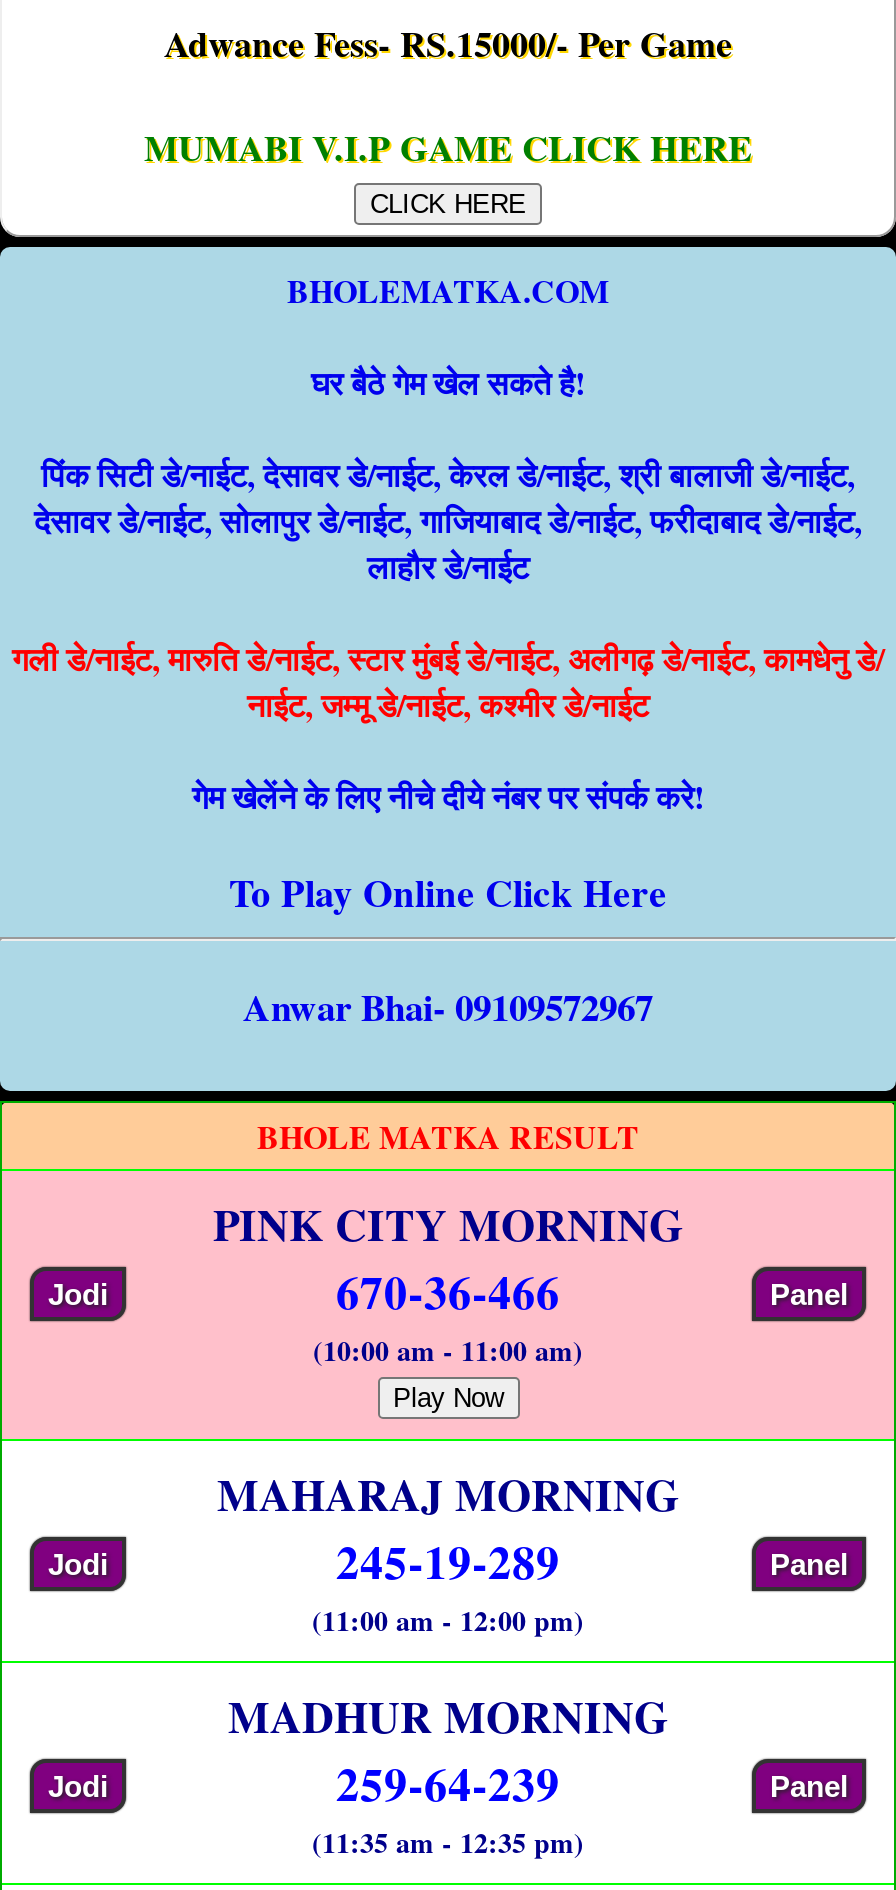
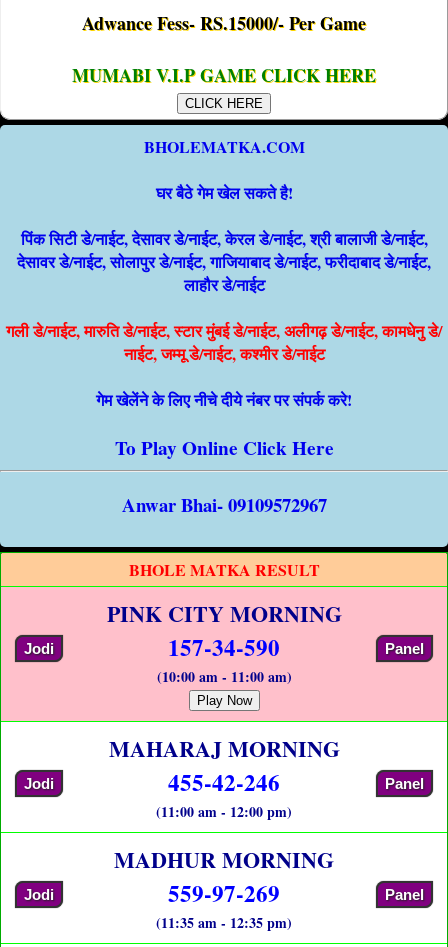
- 670-36-466
+ 157-34-590

- 245-19-289
+ 455-42-246

- 259-64-239
+ 559-97-269
